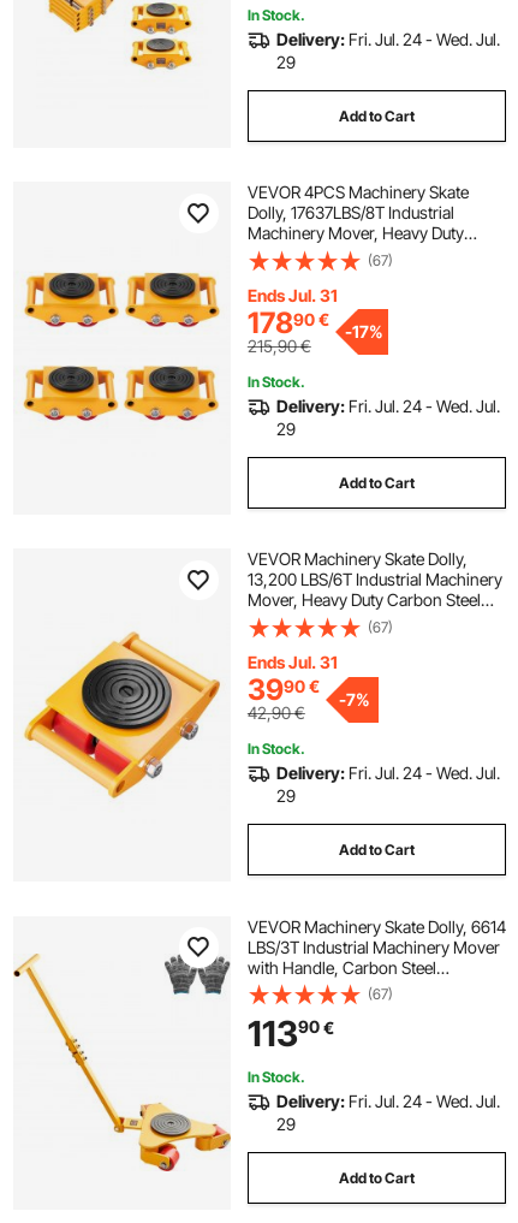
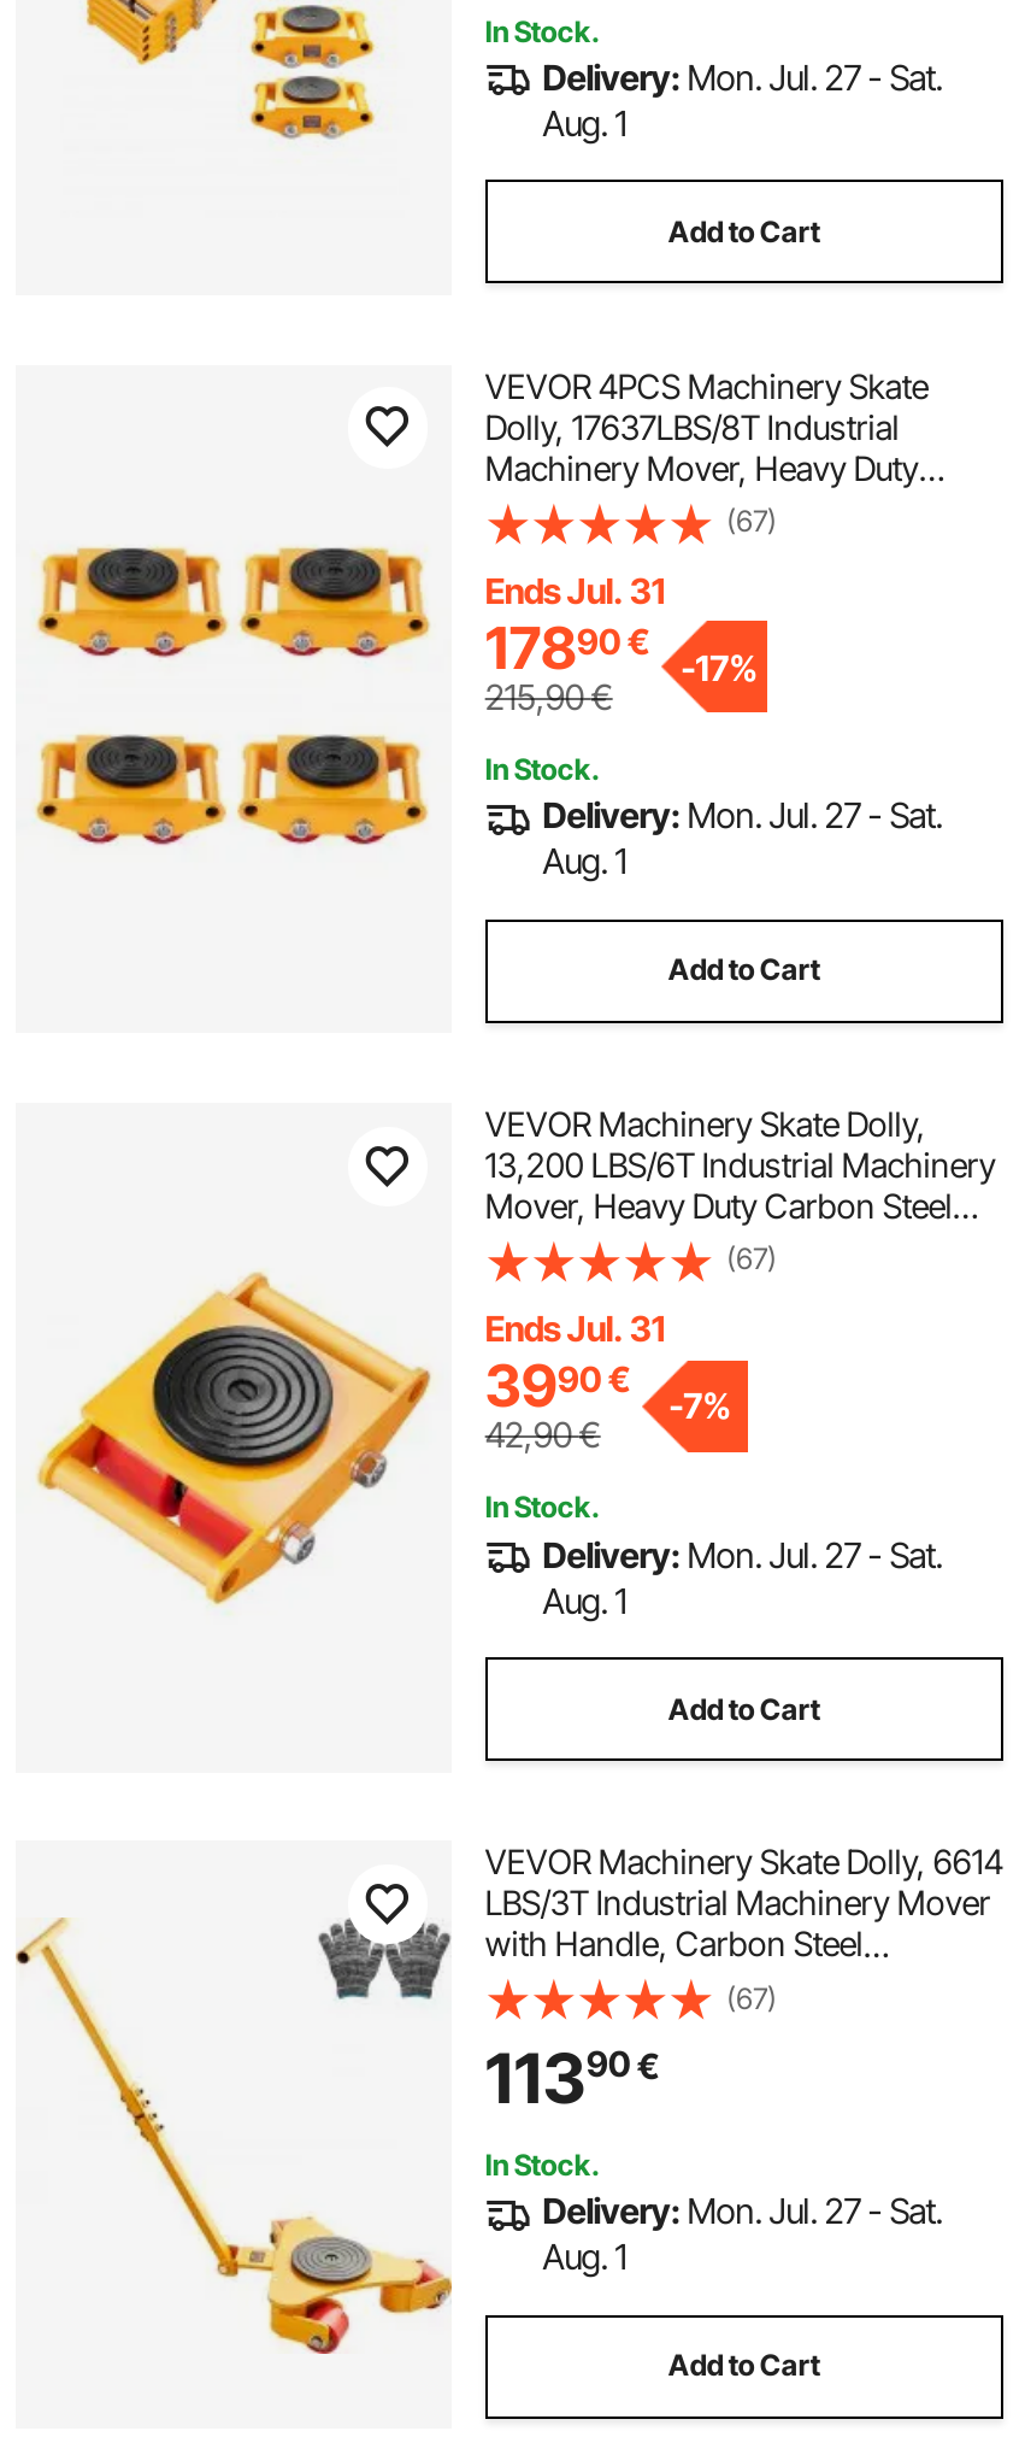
- Delivery: Fri. Jul. 24 - Wed. Jul.
- 29
+ Delivery: Mon. Jul. 27 - Sat.
+ Aug. 1

- Delivery: Fri. Jul. 24 - Wed. Jul.
- 29
+ Delivery: Mon. Jul. 27 - Sat.
+ Aug. 1

- Delivery: Fri. Jul. 24 - Wed. Jul.
- 29
+ Delivery: Mon. Jul. 27 - Sat.
+ Aug. 1

- Delivery: Fri. Jul. 24 - Wed. Jul.
- 29
+ Delivery: Mon. Jul. 27 - Sat.
+ Aug. 1
